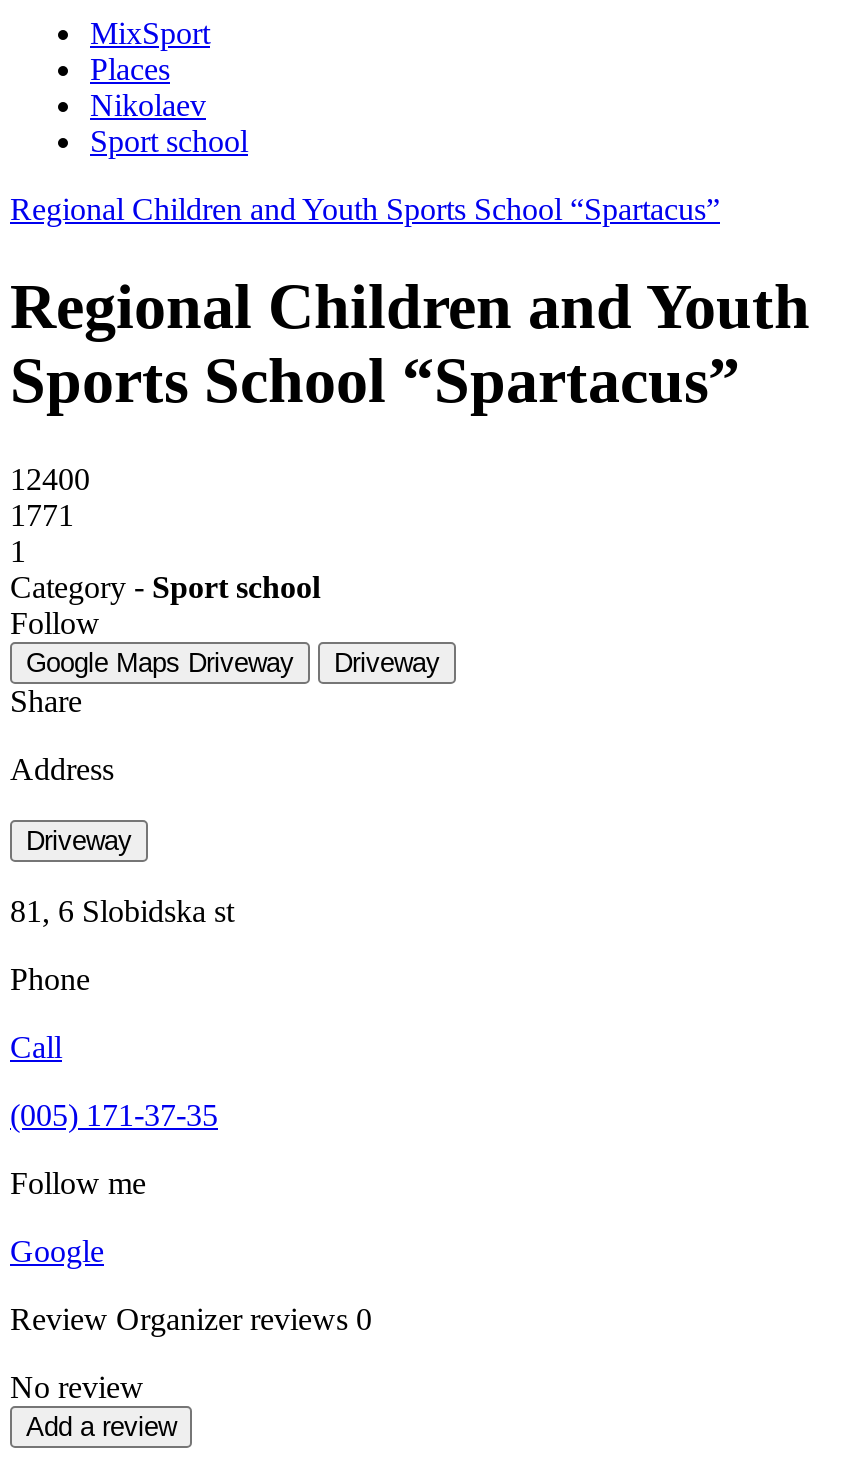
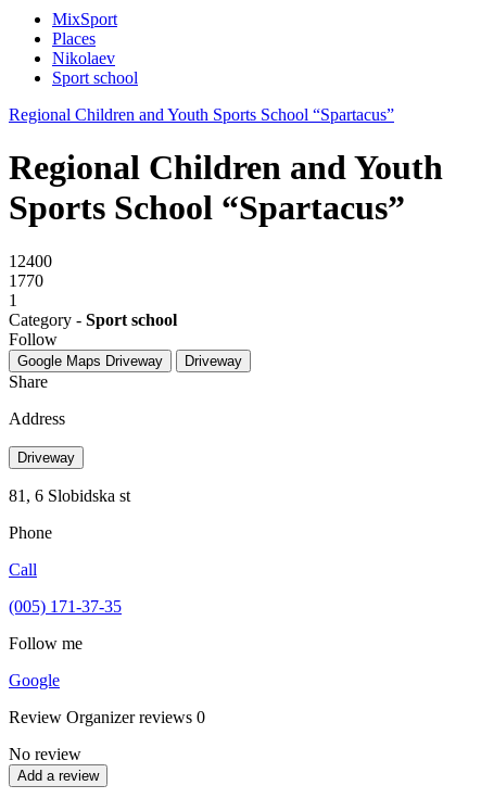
- 1771
+ 1770
